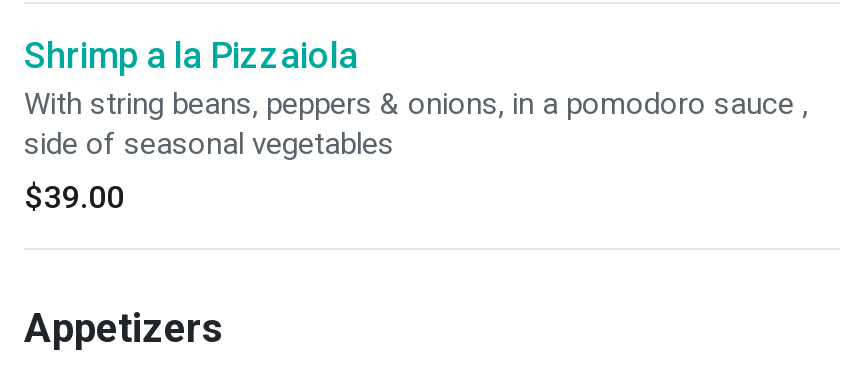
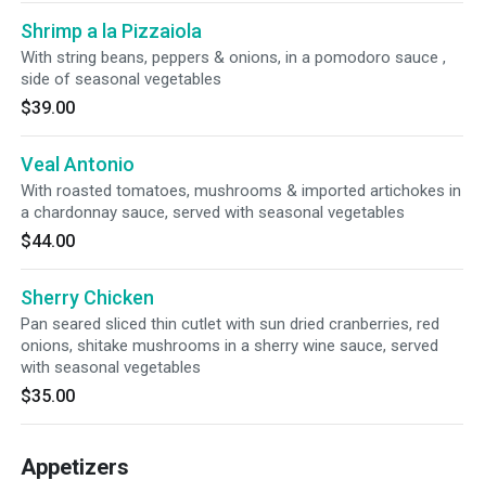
+ Veal Antonio
+ With roasted tomatoes, mushrooms & imported artichokes in
+ a chardonnay sauce, served with seasonal vegetables
+ $44.00
+ Sherry Chicken
+ Pan seared sliced thin cutlet with sun dried cranberries, red
+ onions, shitake mushrooms in a sherry wine sauce, served
+ with seasonal vegetables
+ $35.00
